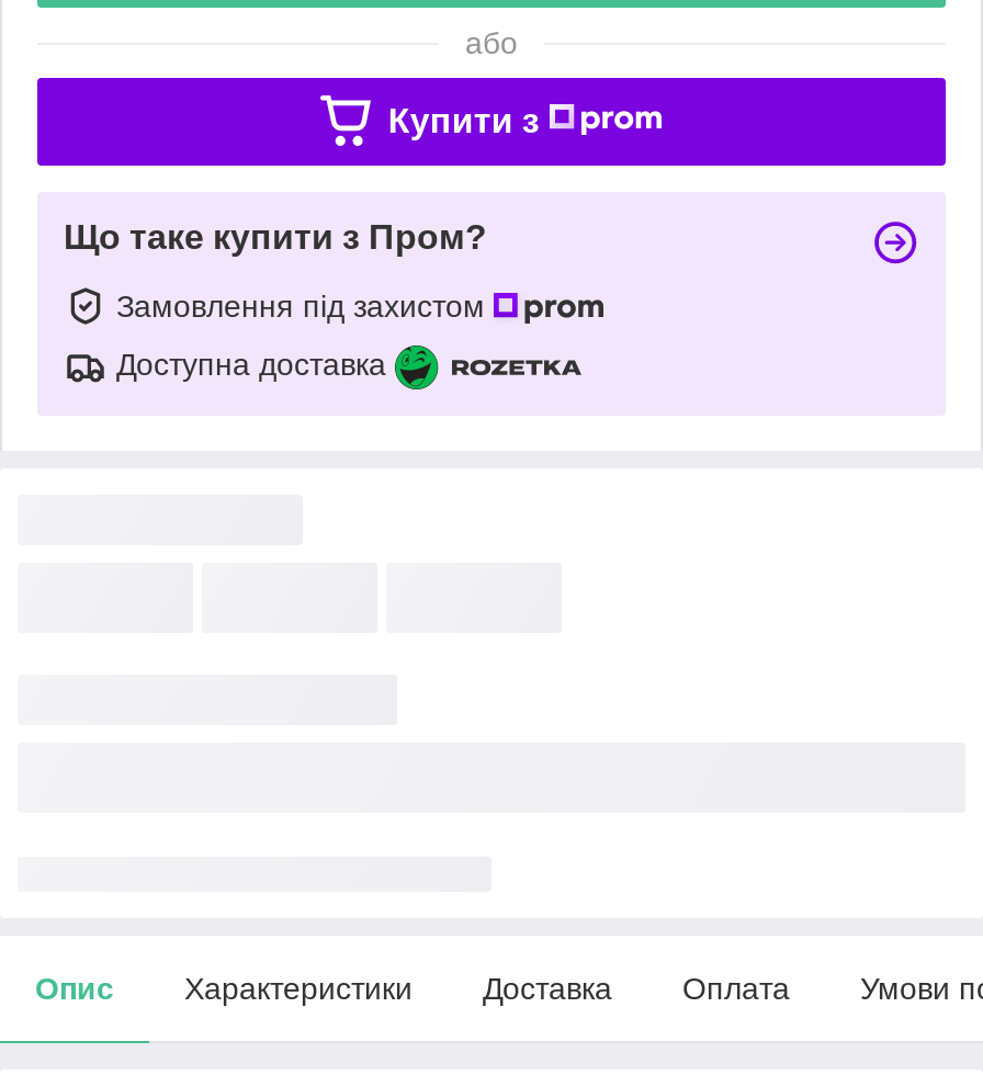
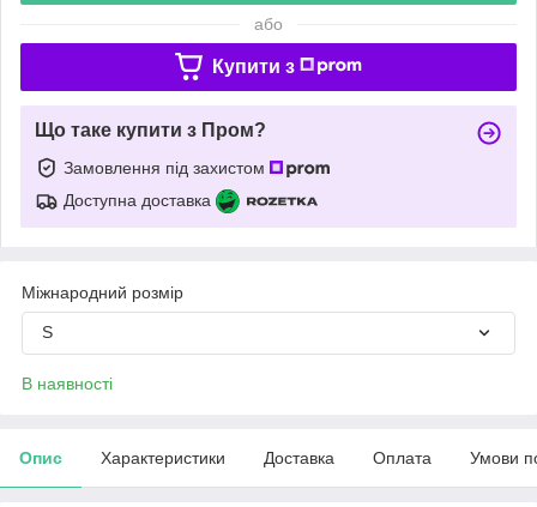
+ Міжнародний розмір
+ S
+ В наявності
